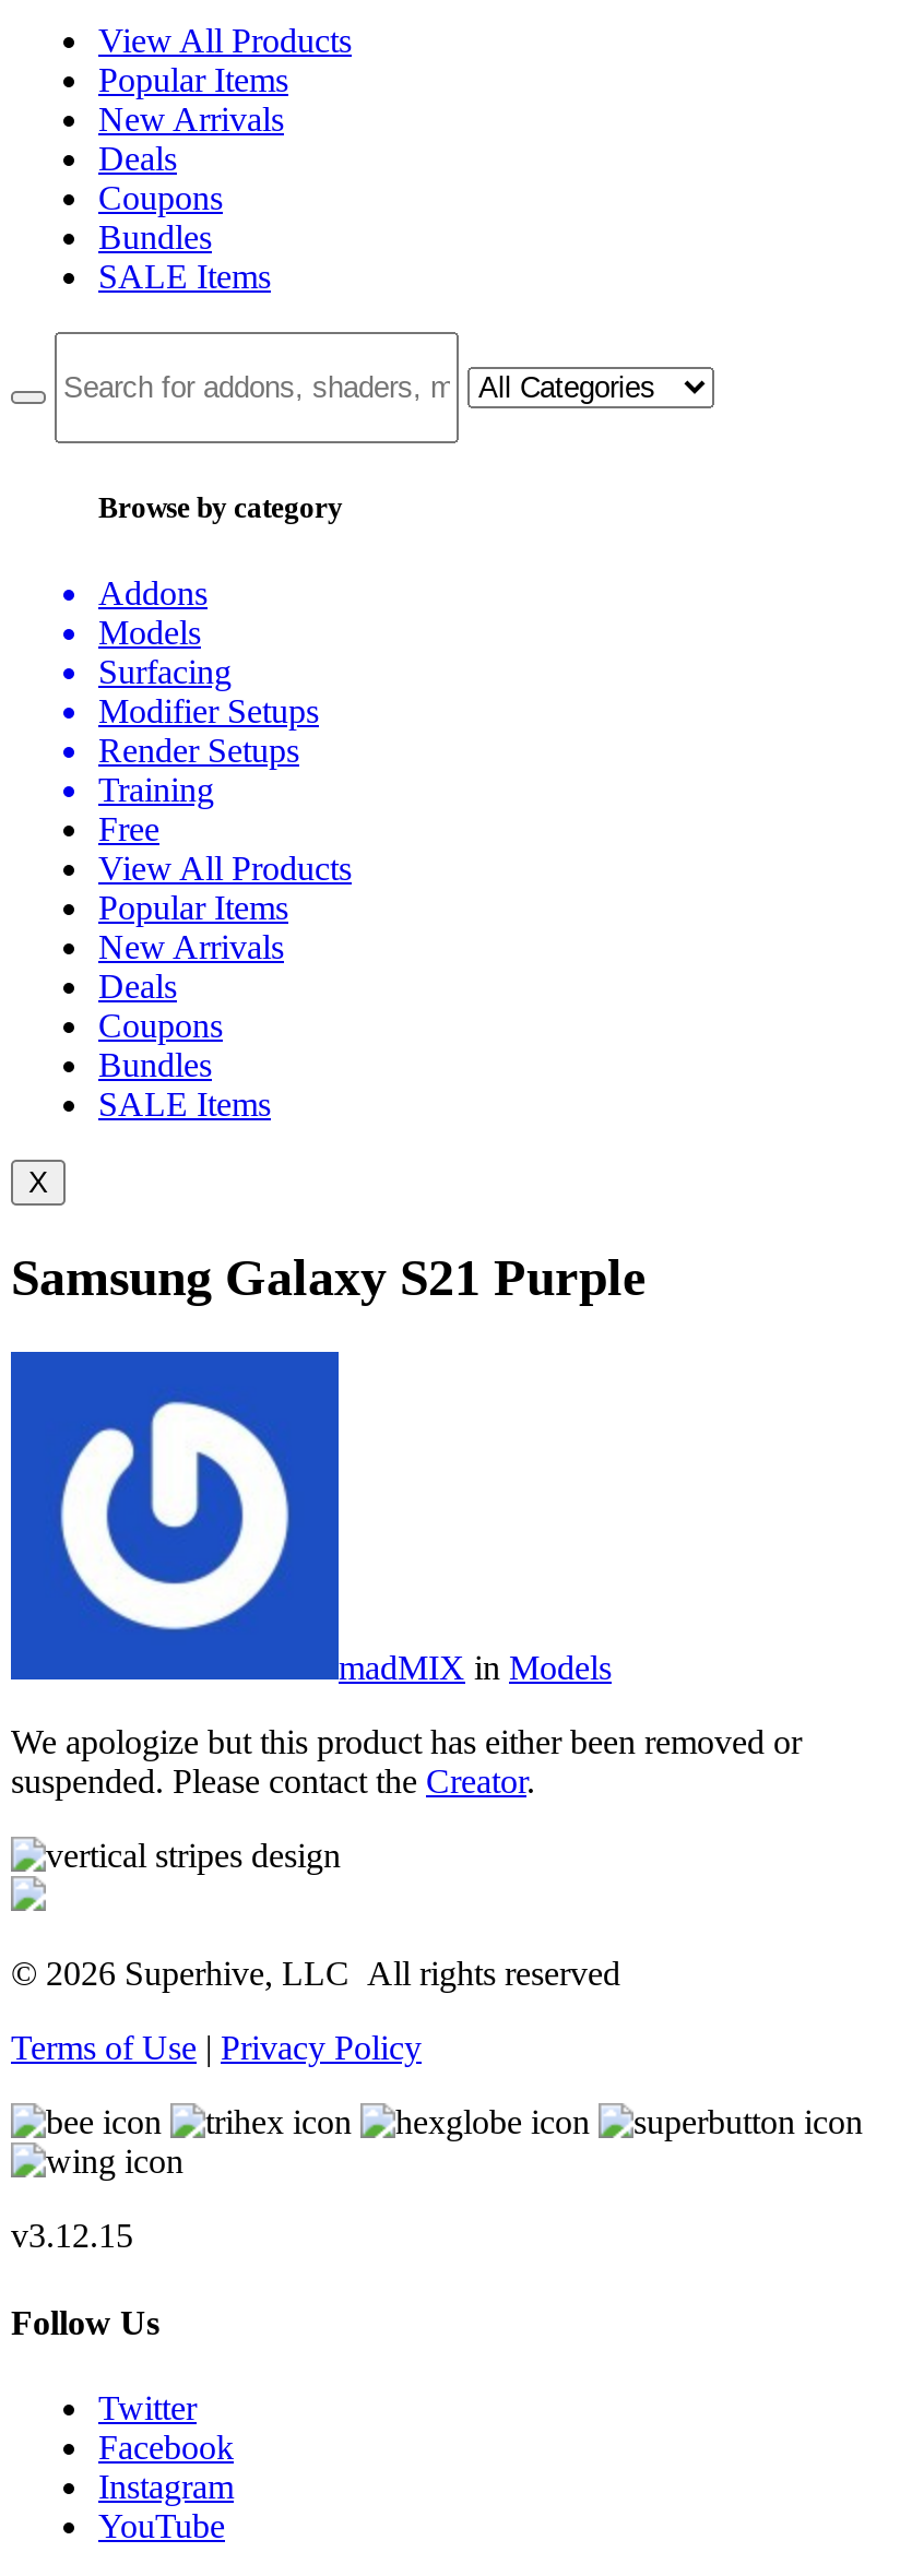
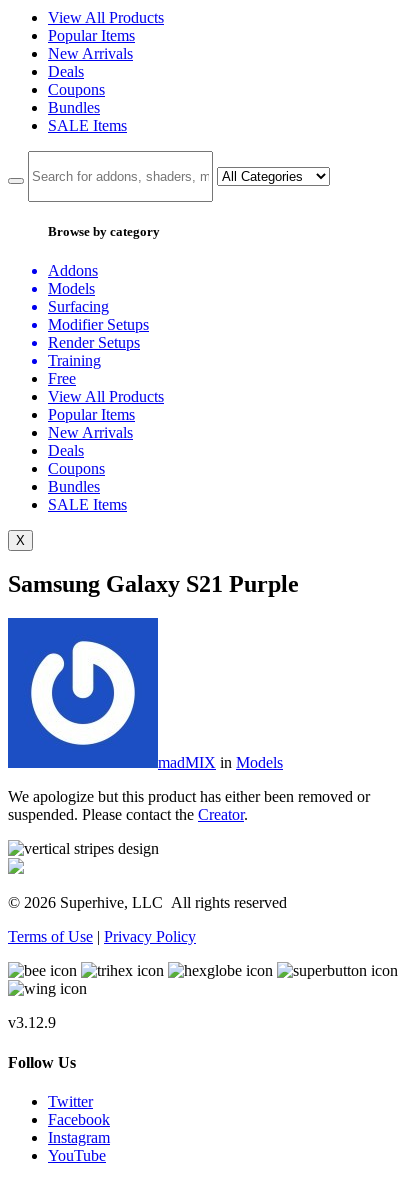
- v3.12.15
+ v3.12.9
